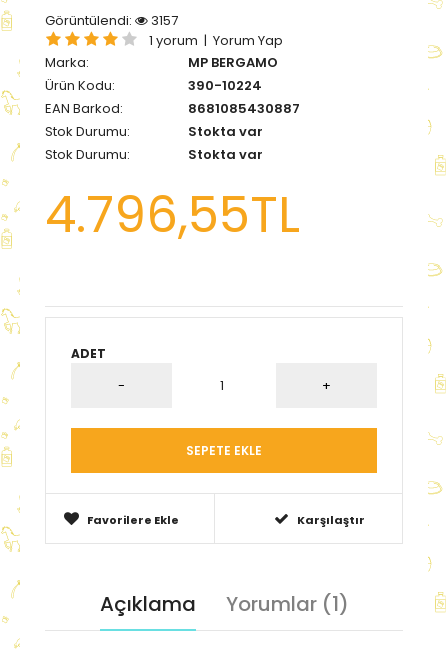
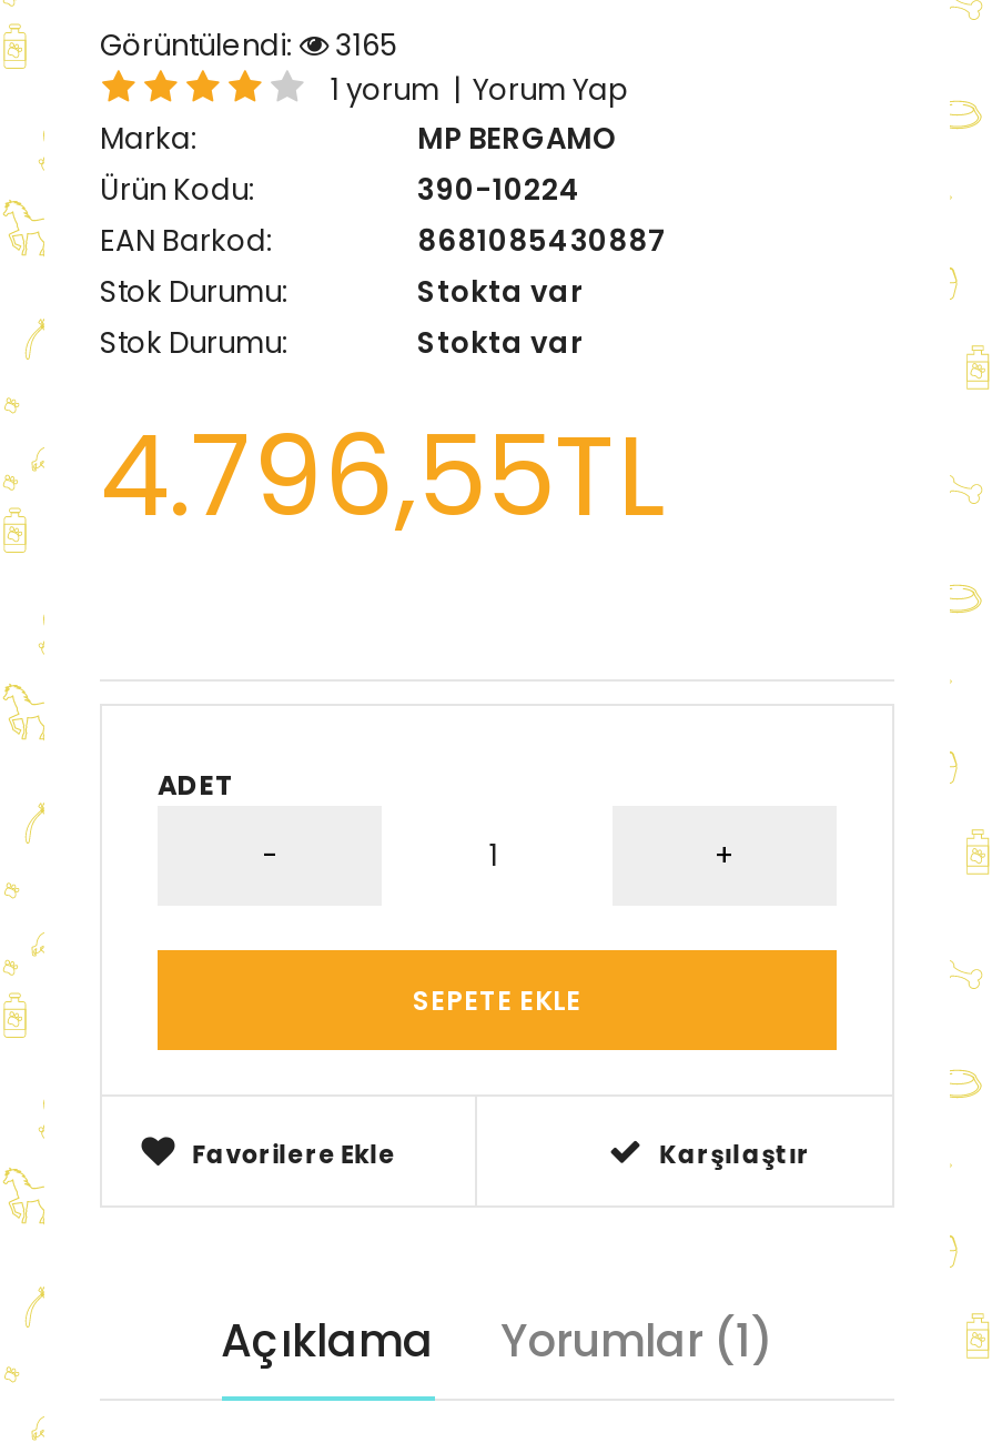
- Görüntülendi: 3157
+ Görüntülendi: 3165
